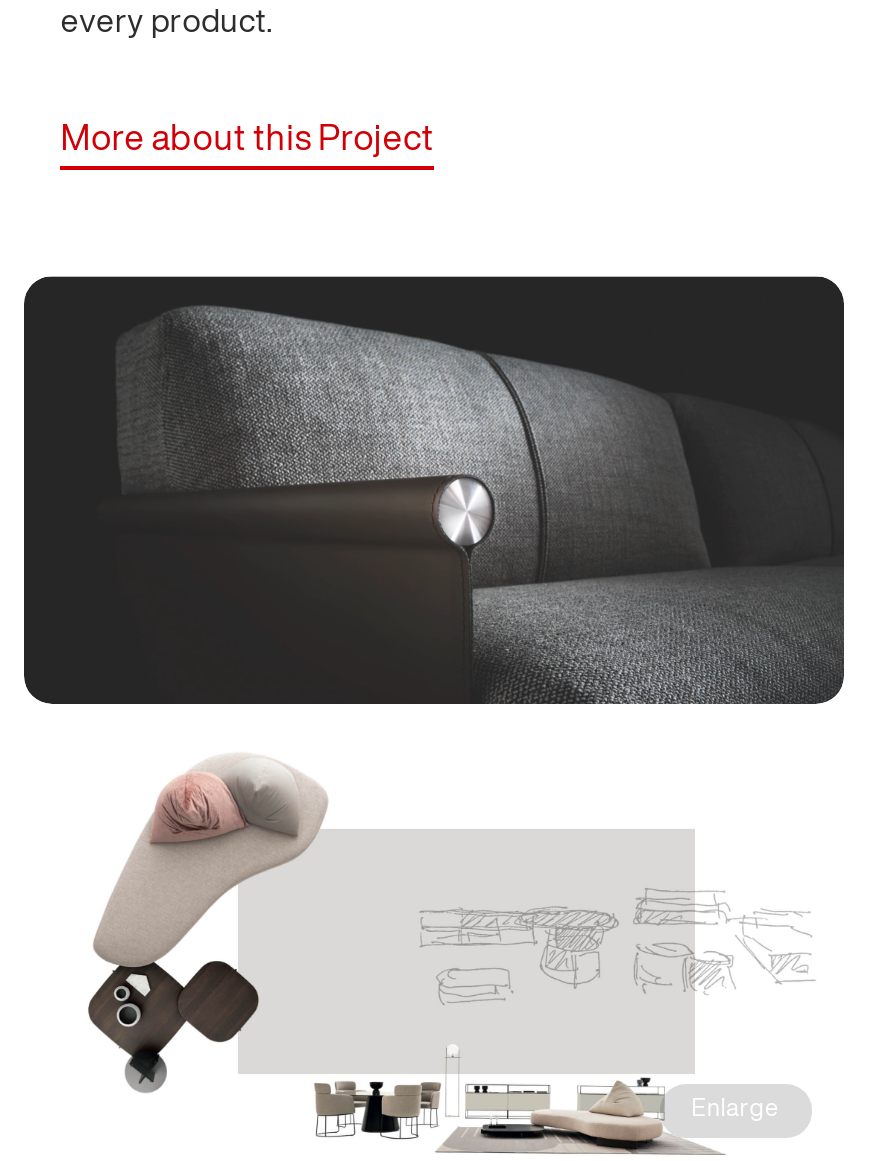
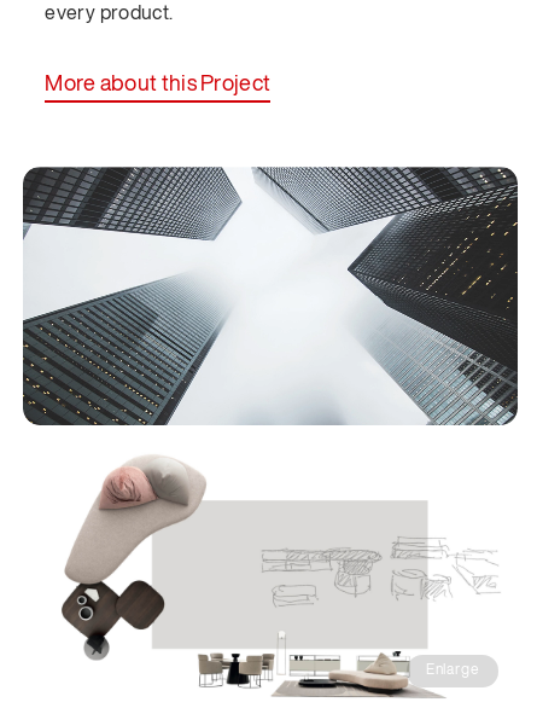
- [image]
+ [image]
